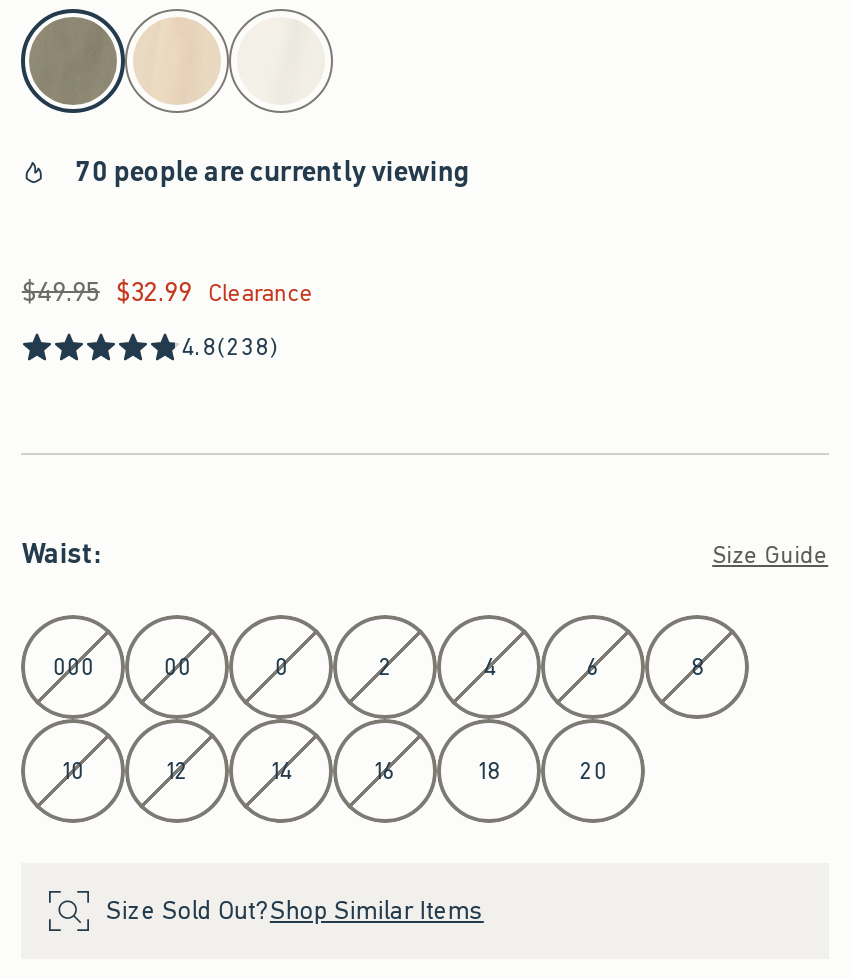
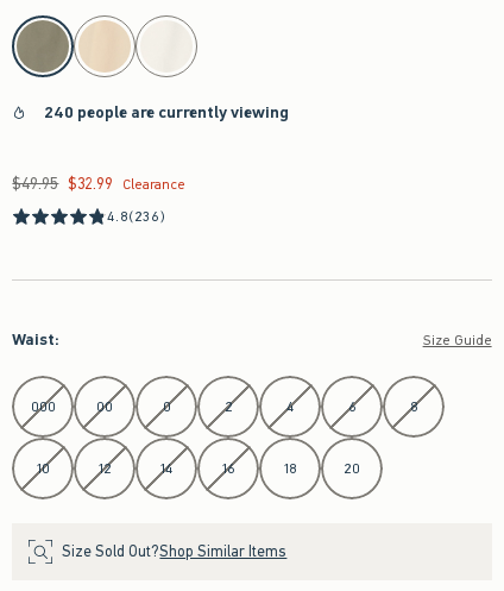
- 70 people are currently viewing
+ 240 people are currently viewing

- 4.8(238)
+ 4.8(236)
